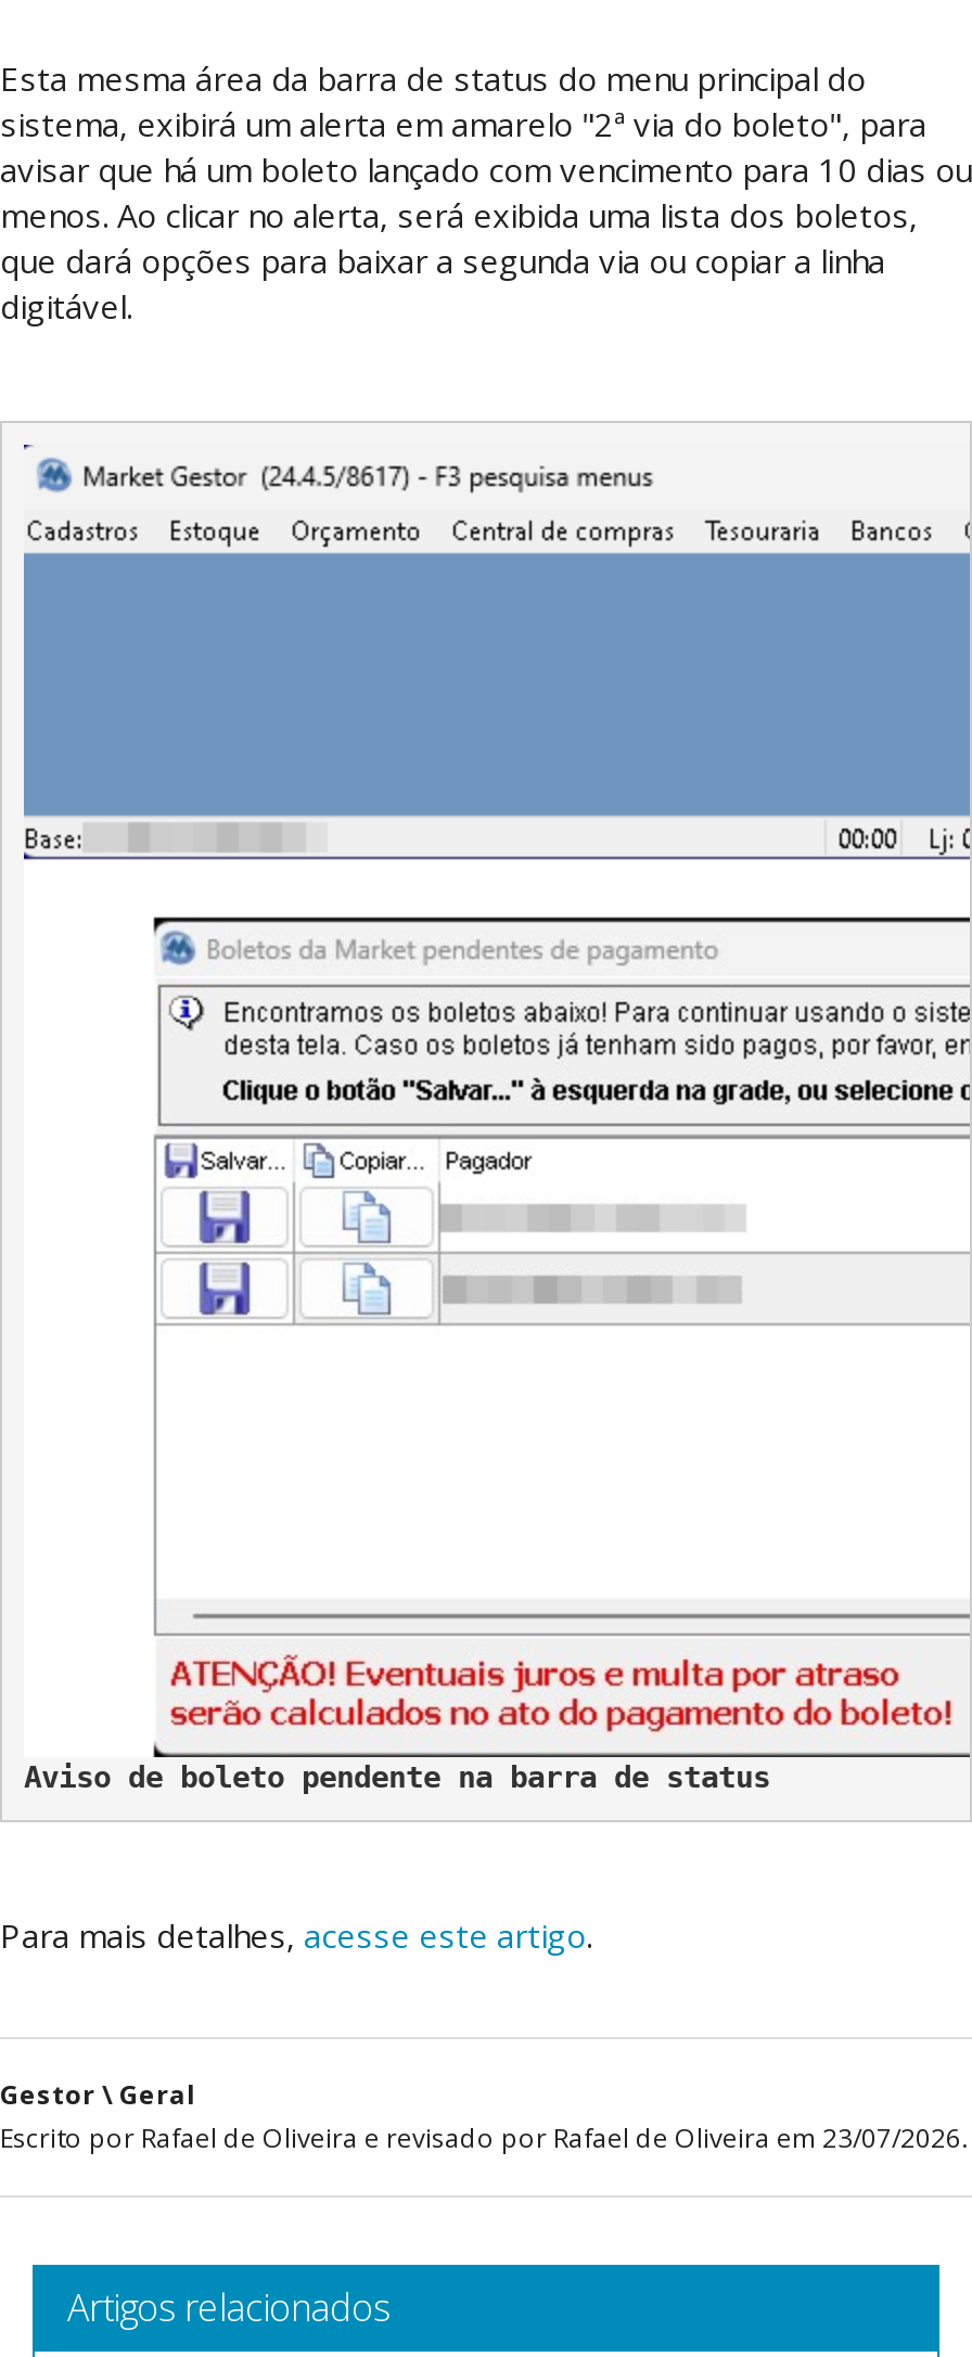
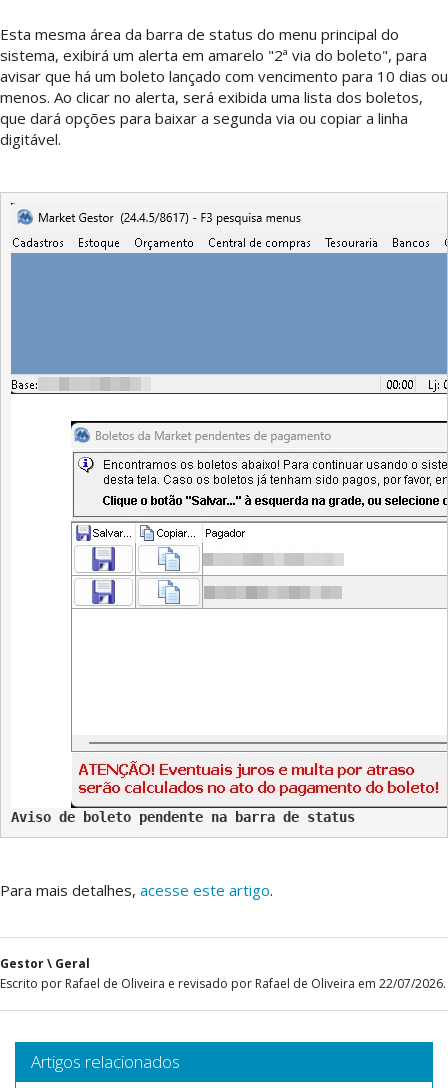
- Escrito por Rafael de Oliveira e revisado por Rafael de Oliveira em 23/07/2026.
+ Escrito por Rafael de Oliveira e revisado por Rafael de Oliveira em 22/07/2026.
